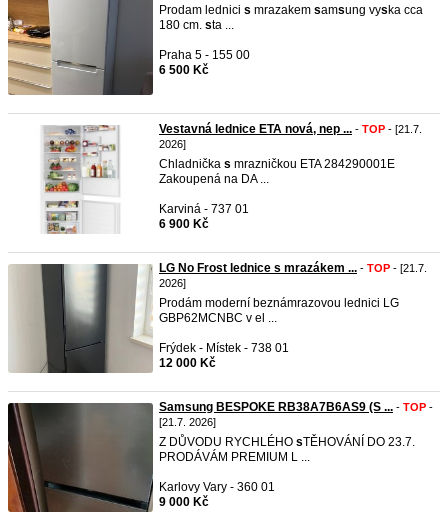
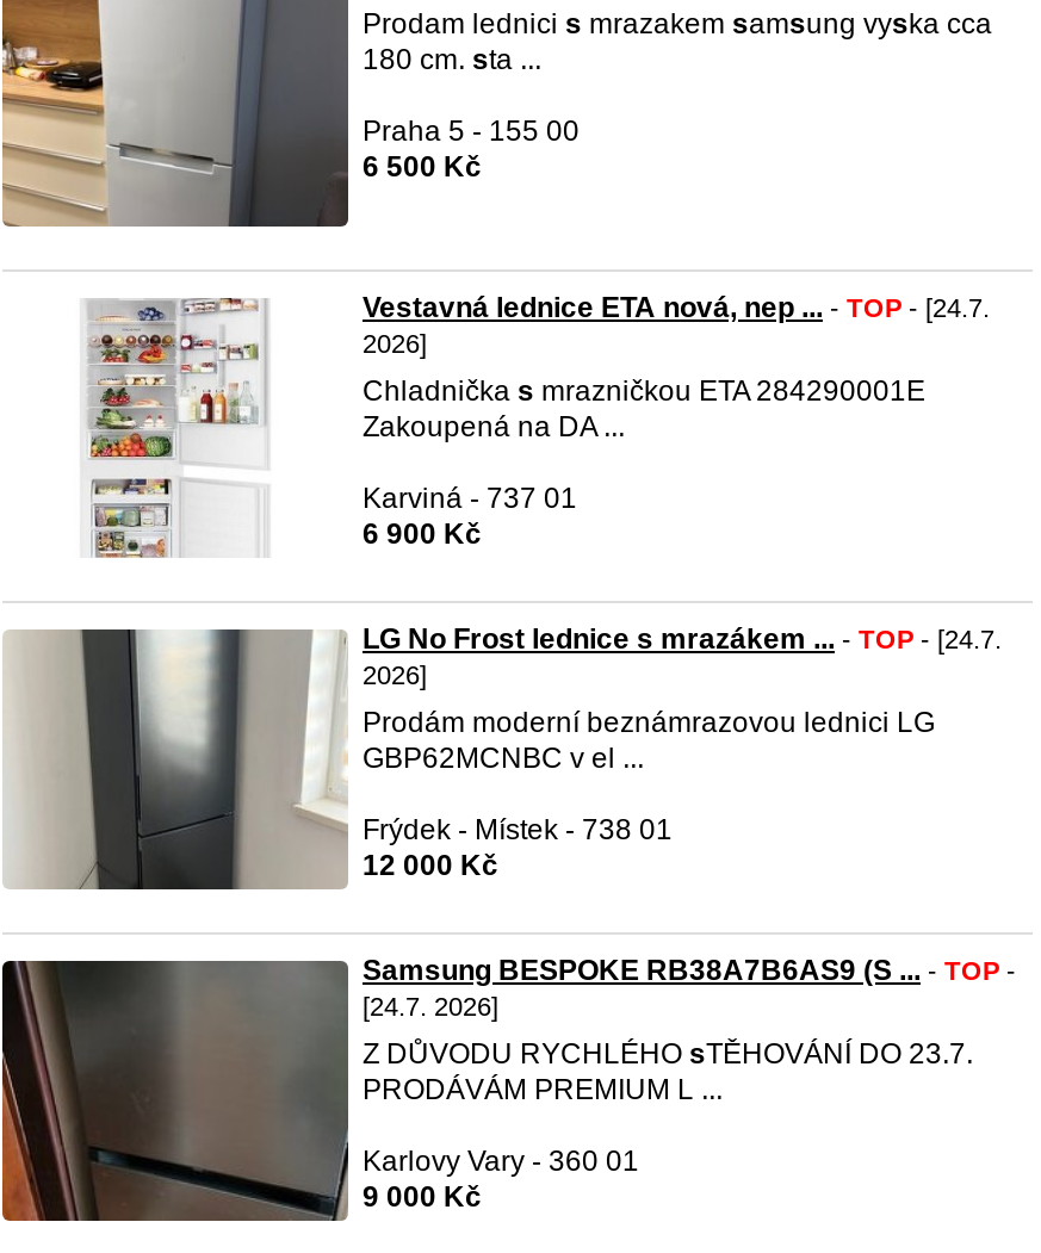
- Vestavná lednice ETA nová, nep ... - TOP - [21.7.
+ Vestavná lednice ETA nová, nep ... - TOP - [24.7.

- LG No Frost lednice s mrazákem ... - TOP - [21.7.
+ LG No Frost lednice s mrazákem ... - TOP - [24.7.

- [21.7. 2026]
+ [24.7. 2026]
